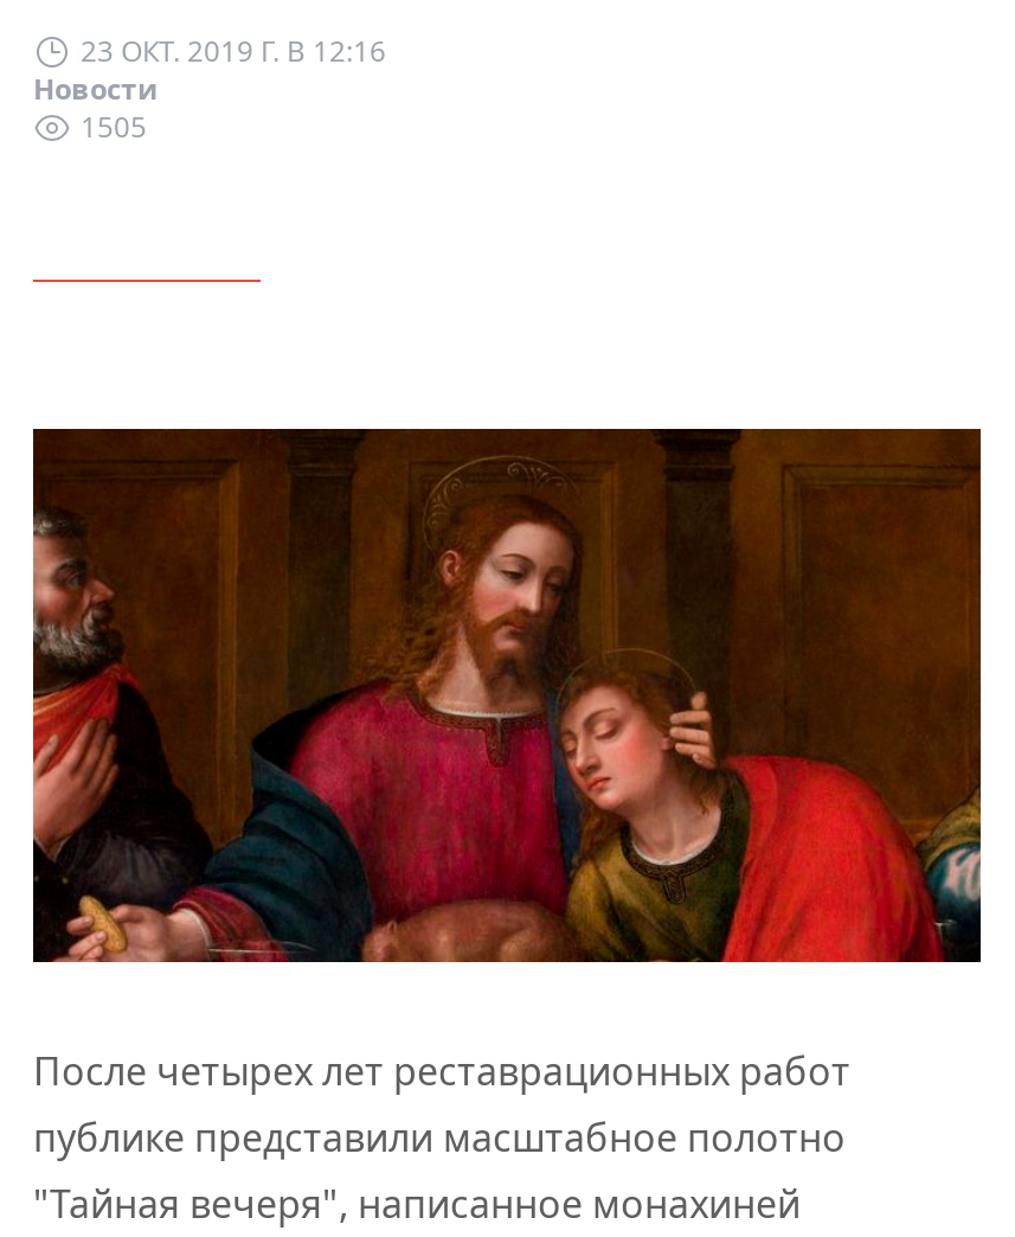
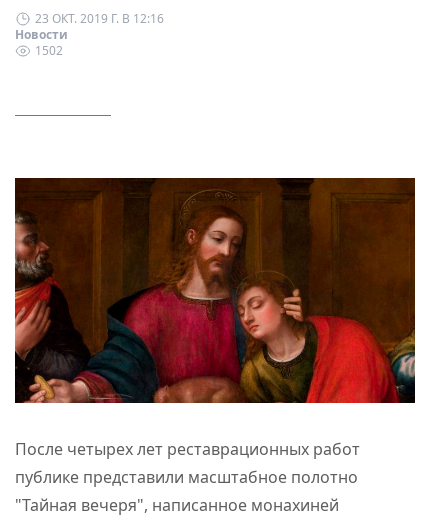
- 1505
+ 1502
